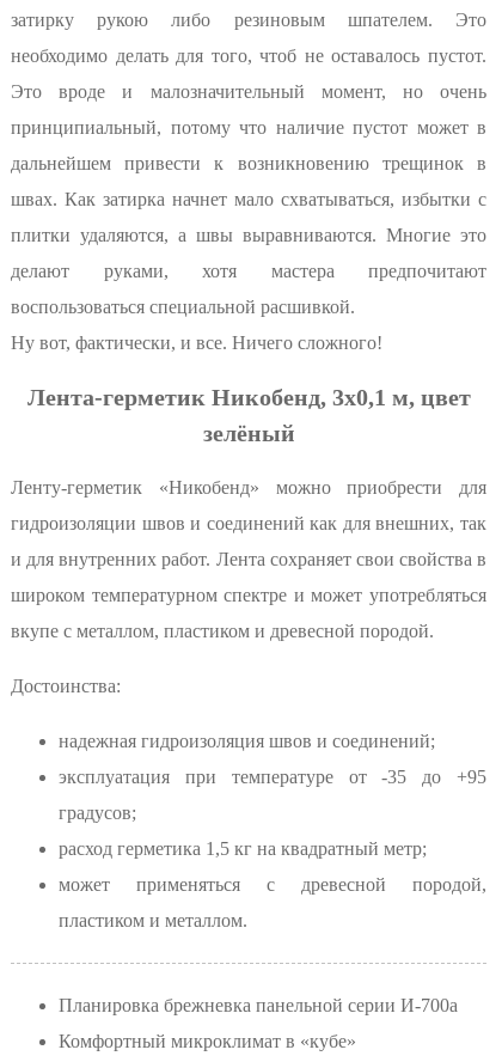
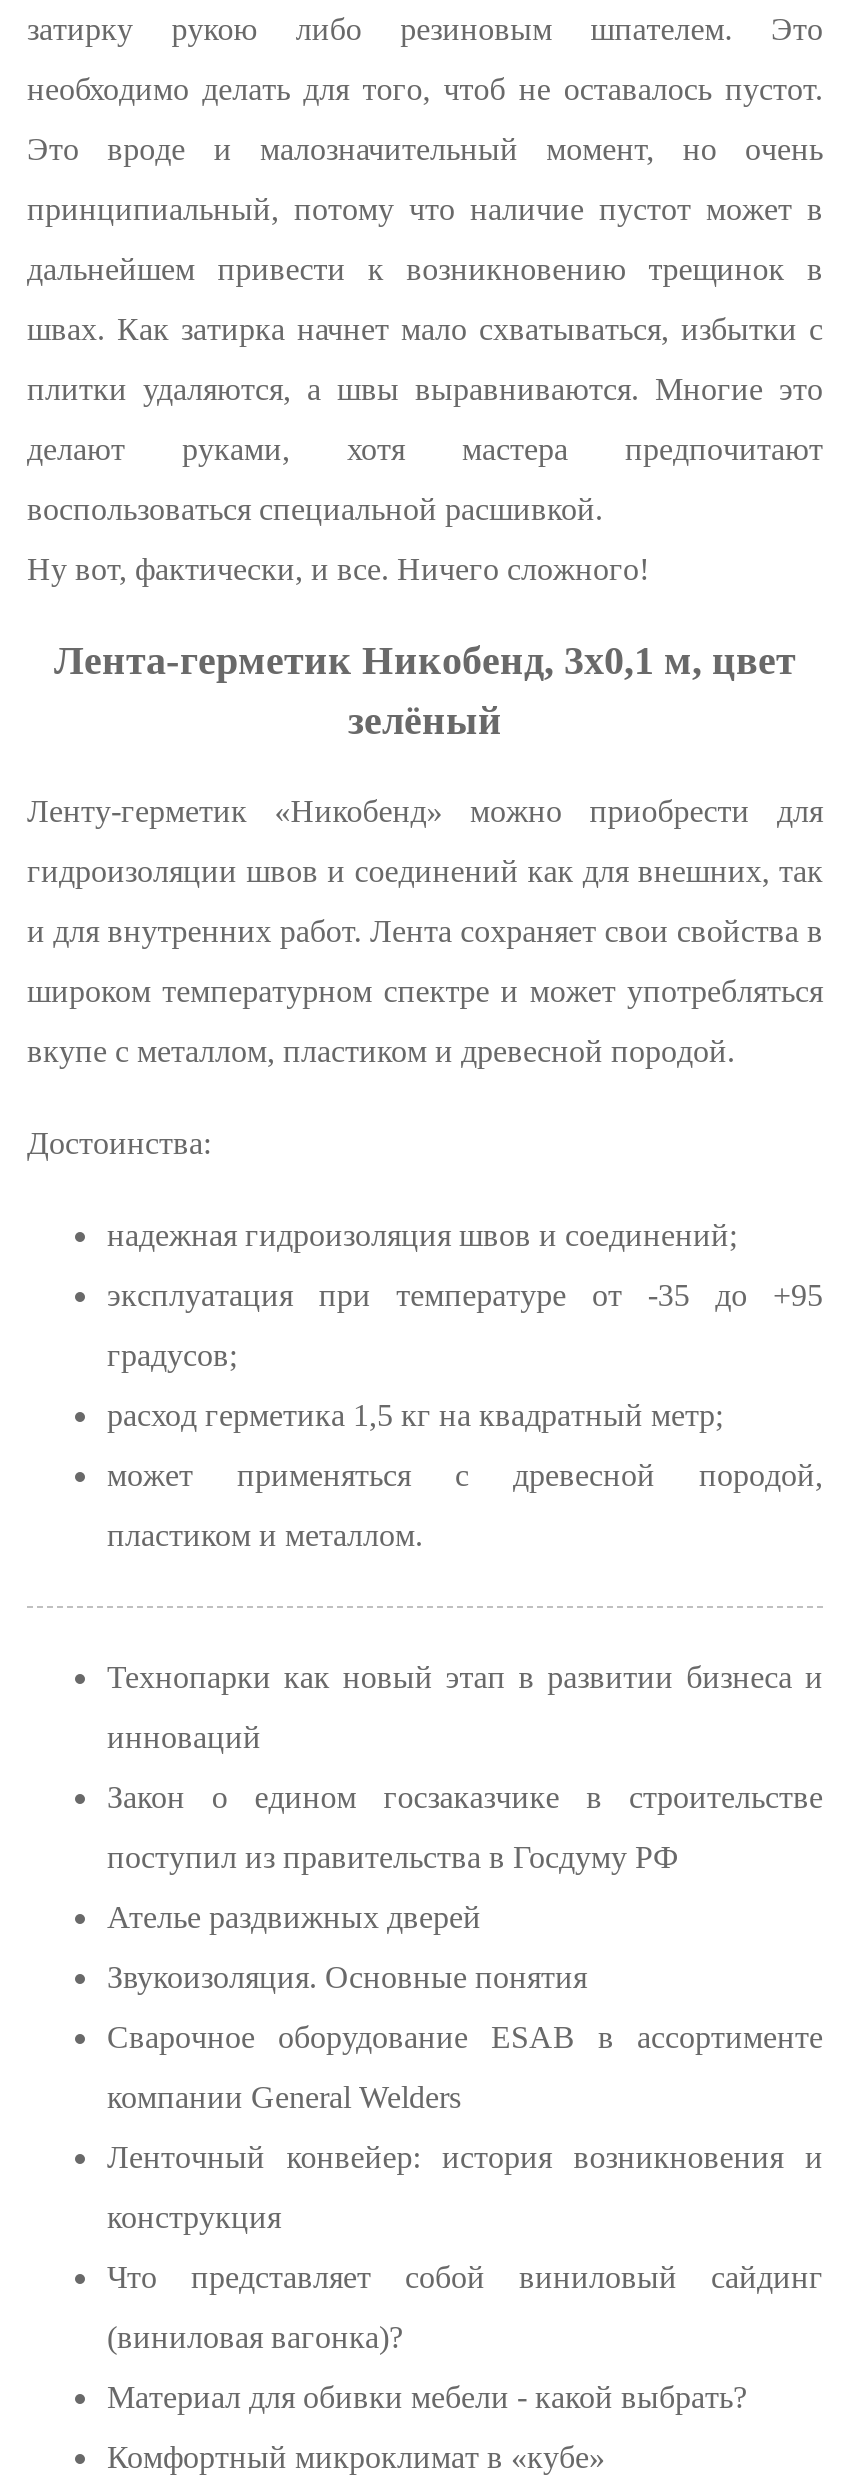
- Планировка брежневка панельной серии И-700а
+ Технопарки как новый этап в развитии бизнеса и
+ инноваций
+ Закон о едином госзаказчике в строительстве
+ поступил из правительства в Госдуму РФ
+ Ателье раздвижных дверей
+ Звукоизоляция. Основные понятия
+ Сварочное оборудование ESAB в ассортименте
+ компании General Welders
+ Ленточный конвейер: история возникновения и
+ конструкция
+ Что представляет собой виниловый сайдинг
+ (виниловая вагонка)?
+ Материал для обивки мебели - какой выбрать?
